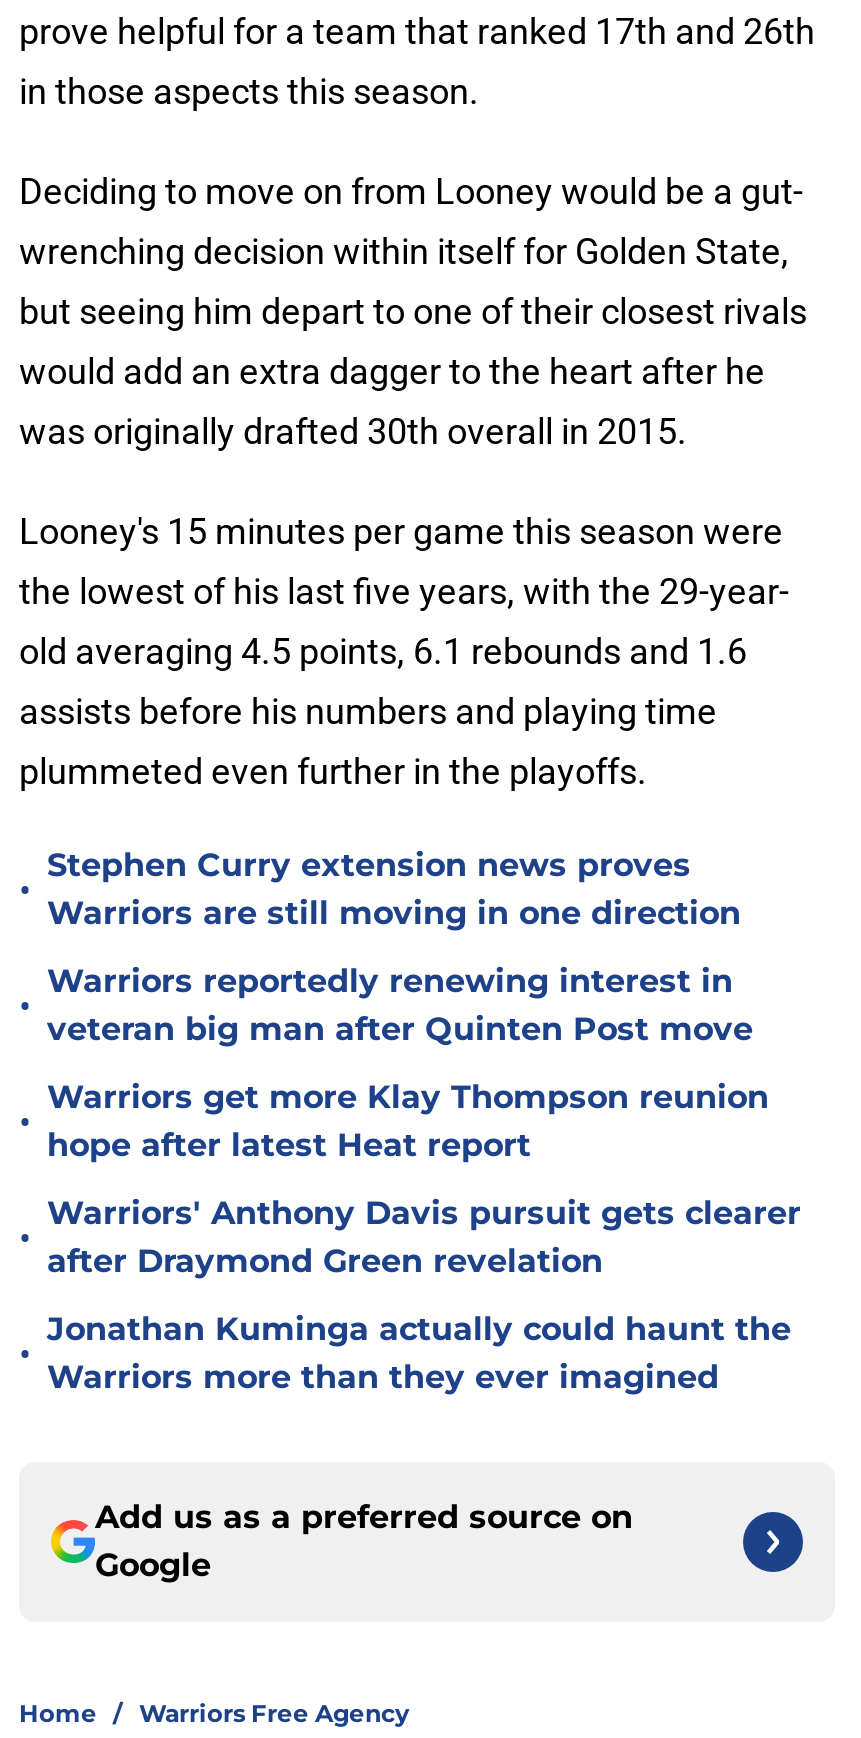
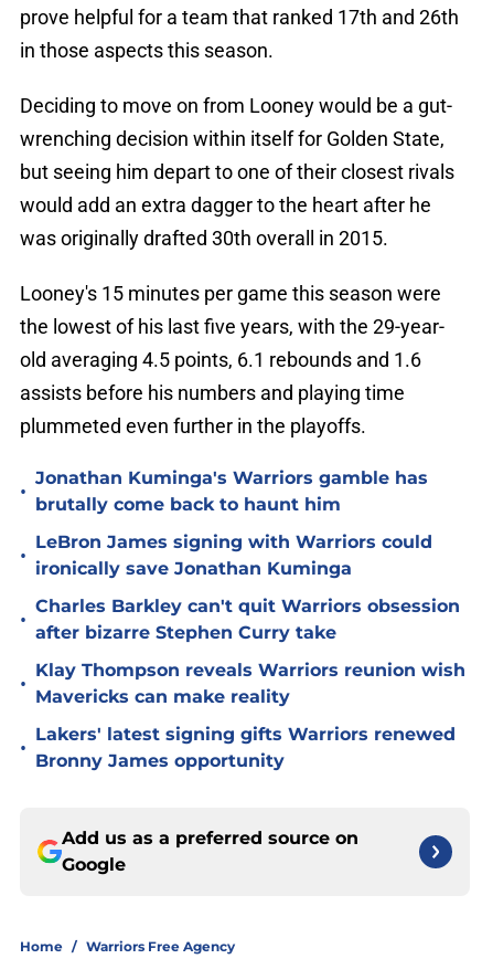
- Stephen Curry extension news proves
- Warriors are still moving in one direction
+ Jonathan Kuminga's Warriors gamble has
+ brutally come back to haunt him

- Warriors reportedly renewing interest in
- veteran big man after Quinten Post move
+ LeBron James signing with Warriors could
+ ironically save Jonathan Kuminga

- Warriors get more Klay Thompson reunion
- hope after latest Heat report
+ Charles Barkley can't quit Warriors obsession
+ after bizarre Stephen Curry take

- Warriors' Anthony Davis pursuit gets clearer
- after Draymond Green revelation
+ Klay Thompson reveals Warriors reunion wish
+ Mavericks can make reality

- Jonathan Kuminga actually could haunt the
- Warriors more than they ever imagined
+ Lakers' latest signing gifts Warriors renewed
+ Bronny James opportunity
